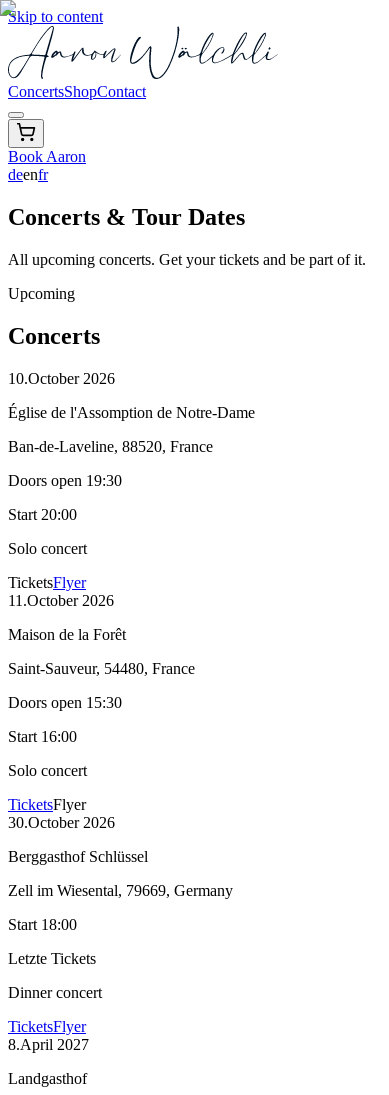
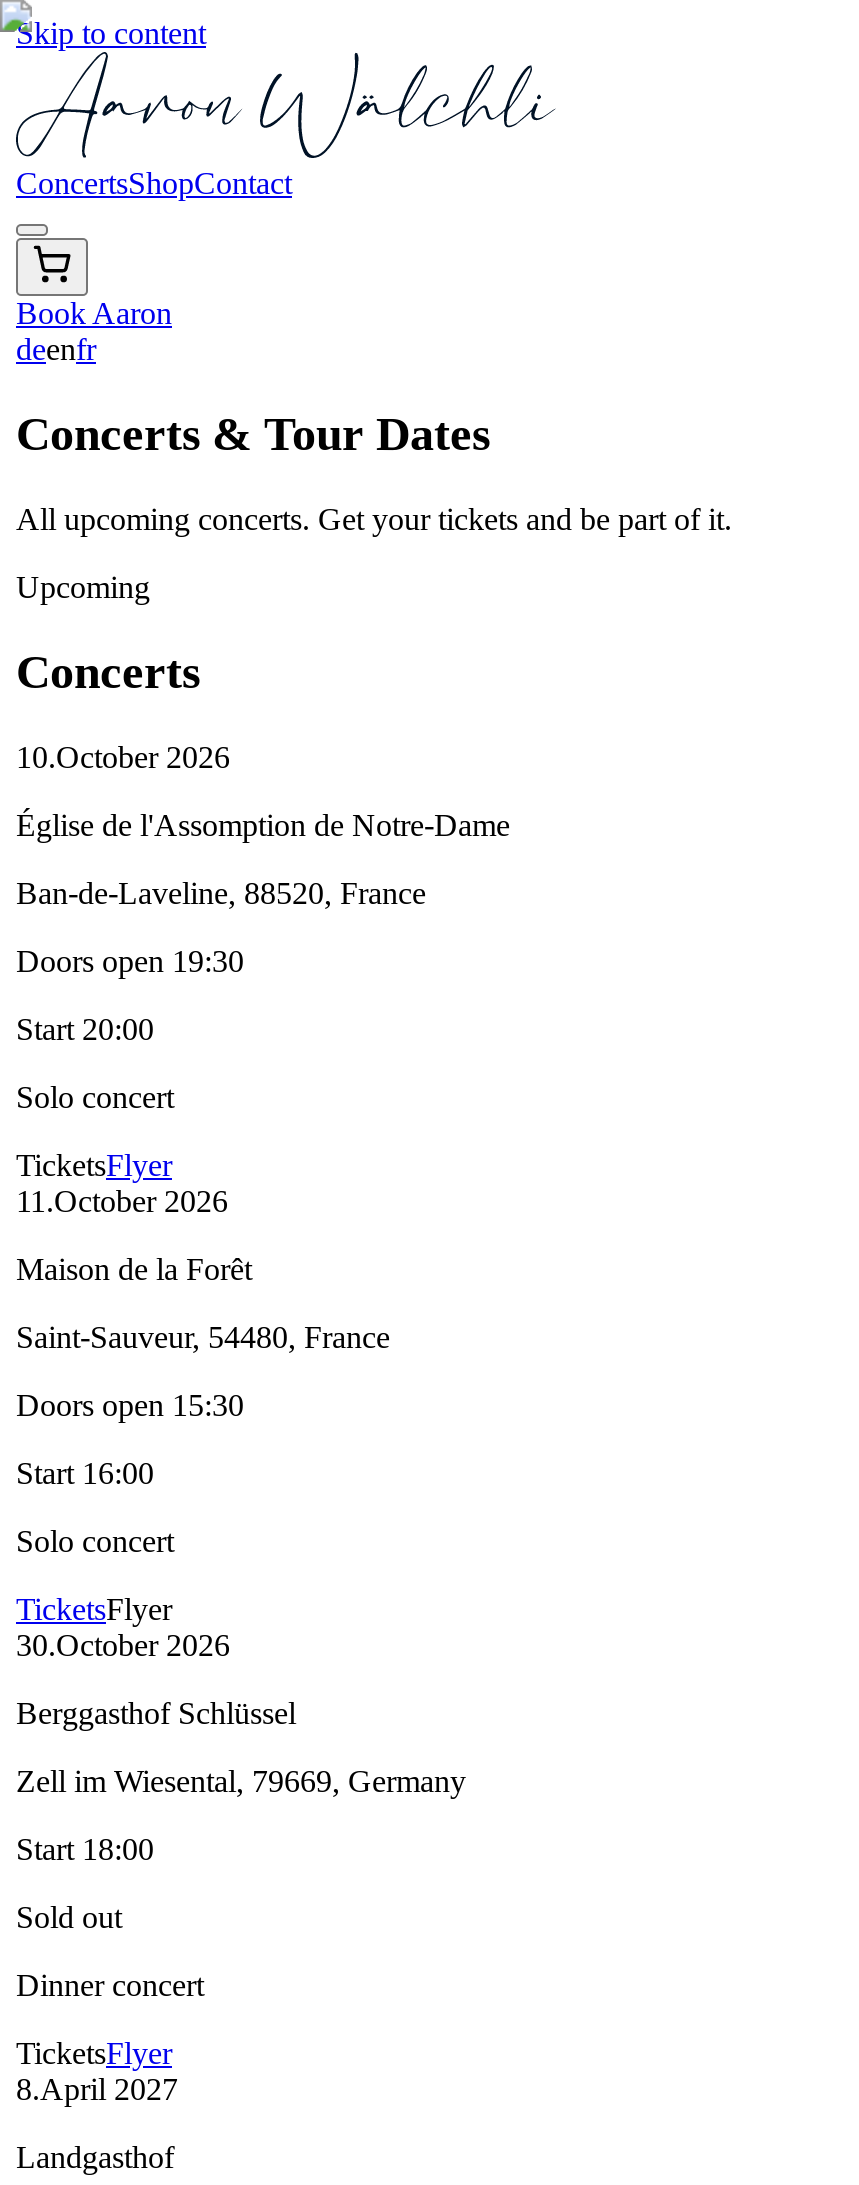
- Letzte Tickets
+ Sold out
